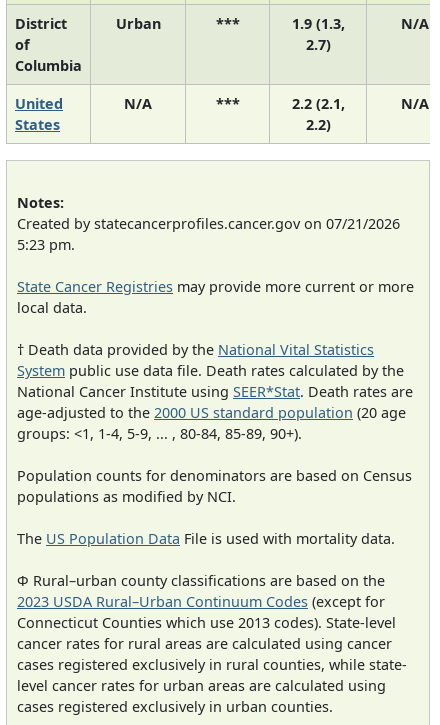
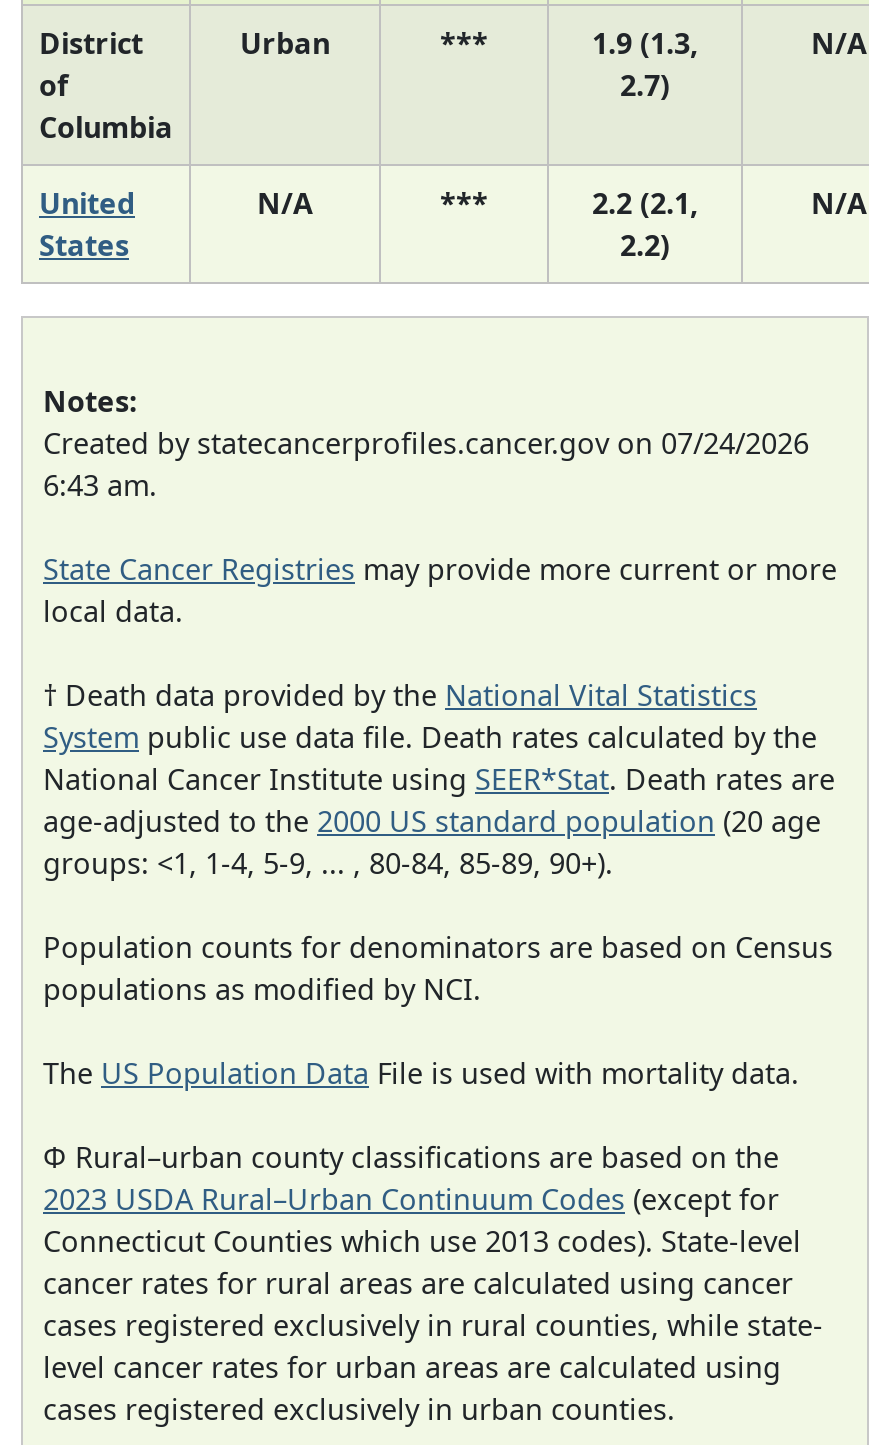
- Created by statecancerprofiles.cancer.gov on 07/21/2026
- 5:23 pm.
+ Created by statecancerprofiles.cancer.gov on 07/24/2026
+ 6:43 am.
